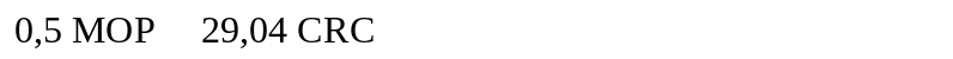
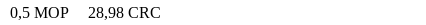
- 0,5 MOP 29,04 CRC
+ 0,5 MOP 28,98 CRC
